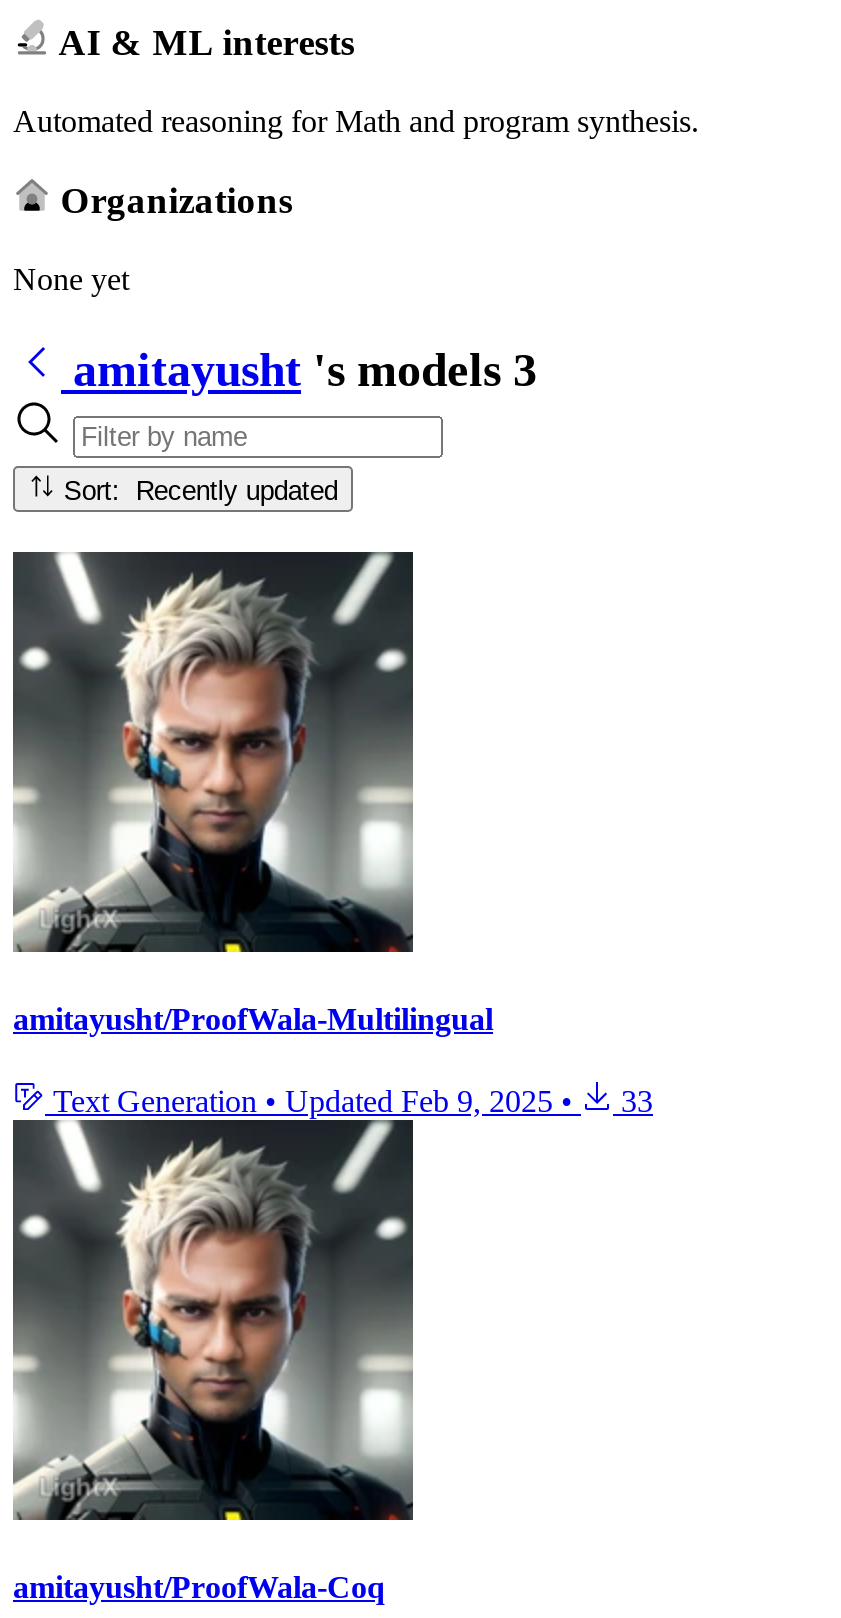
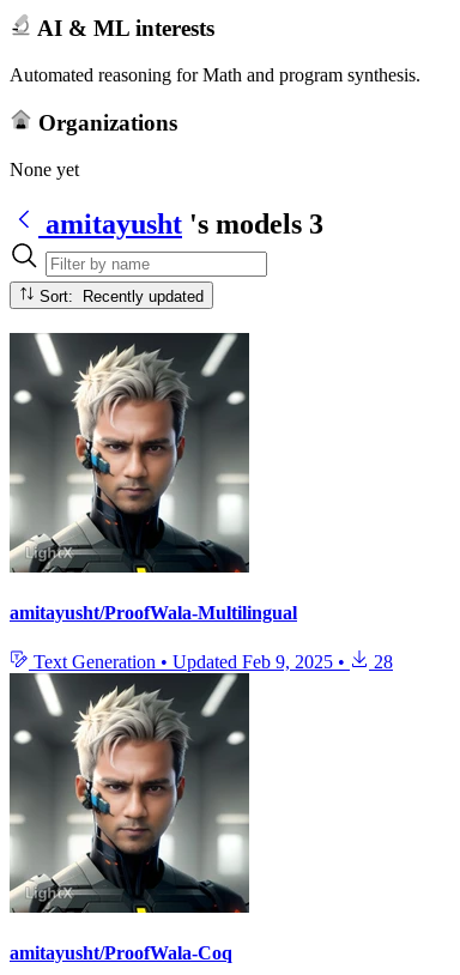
- Text Generation • Updated Feb 9, 2025 • 33
+ Text Generation • Updated Feb 9, 2025 • 28
